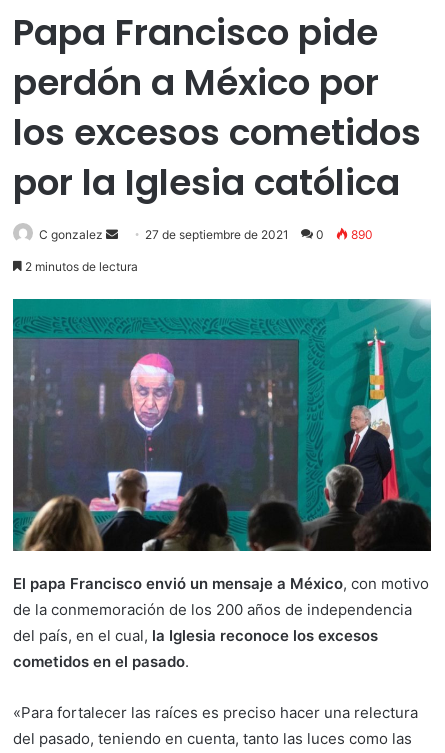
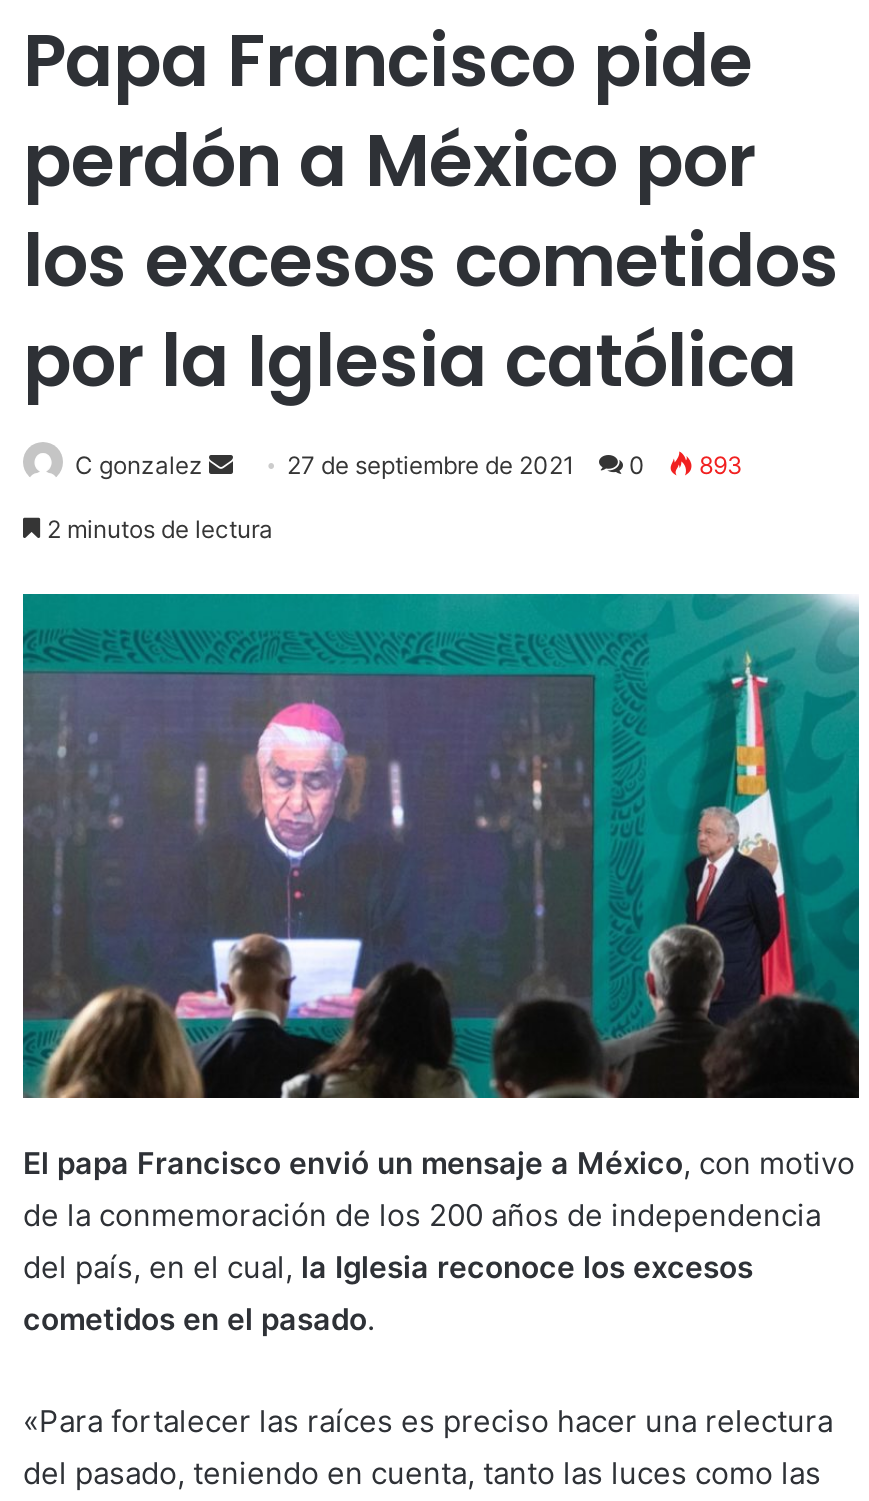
- 890
+ 893
